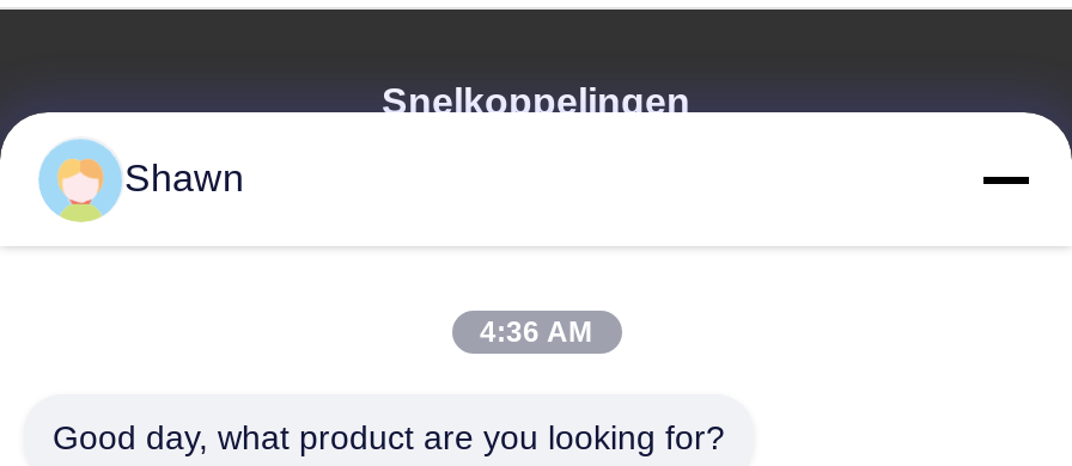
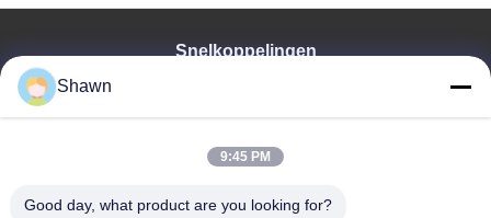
- 4:36 AM
+ 9:45 PM
